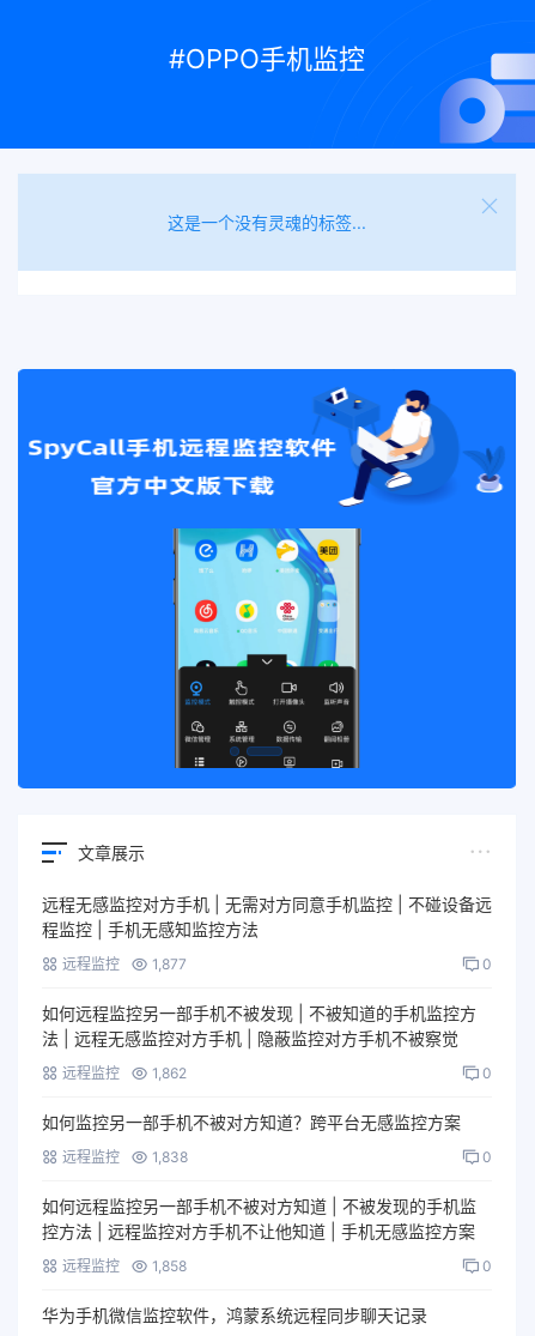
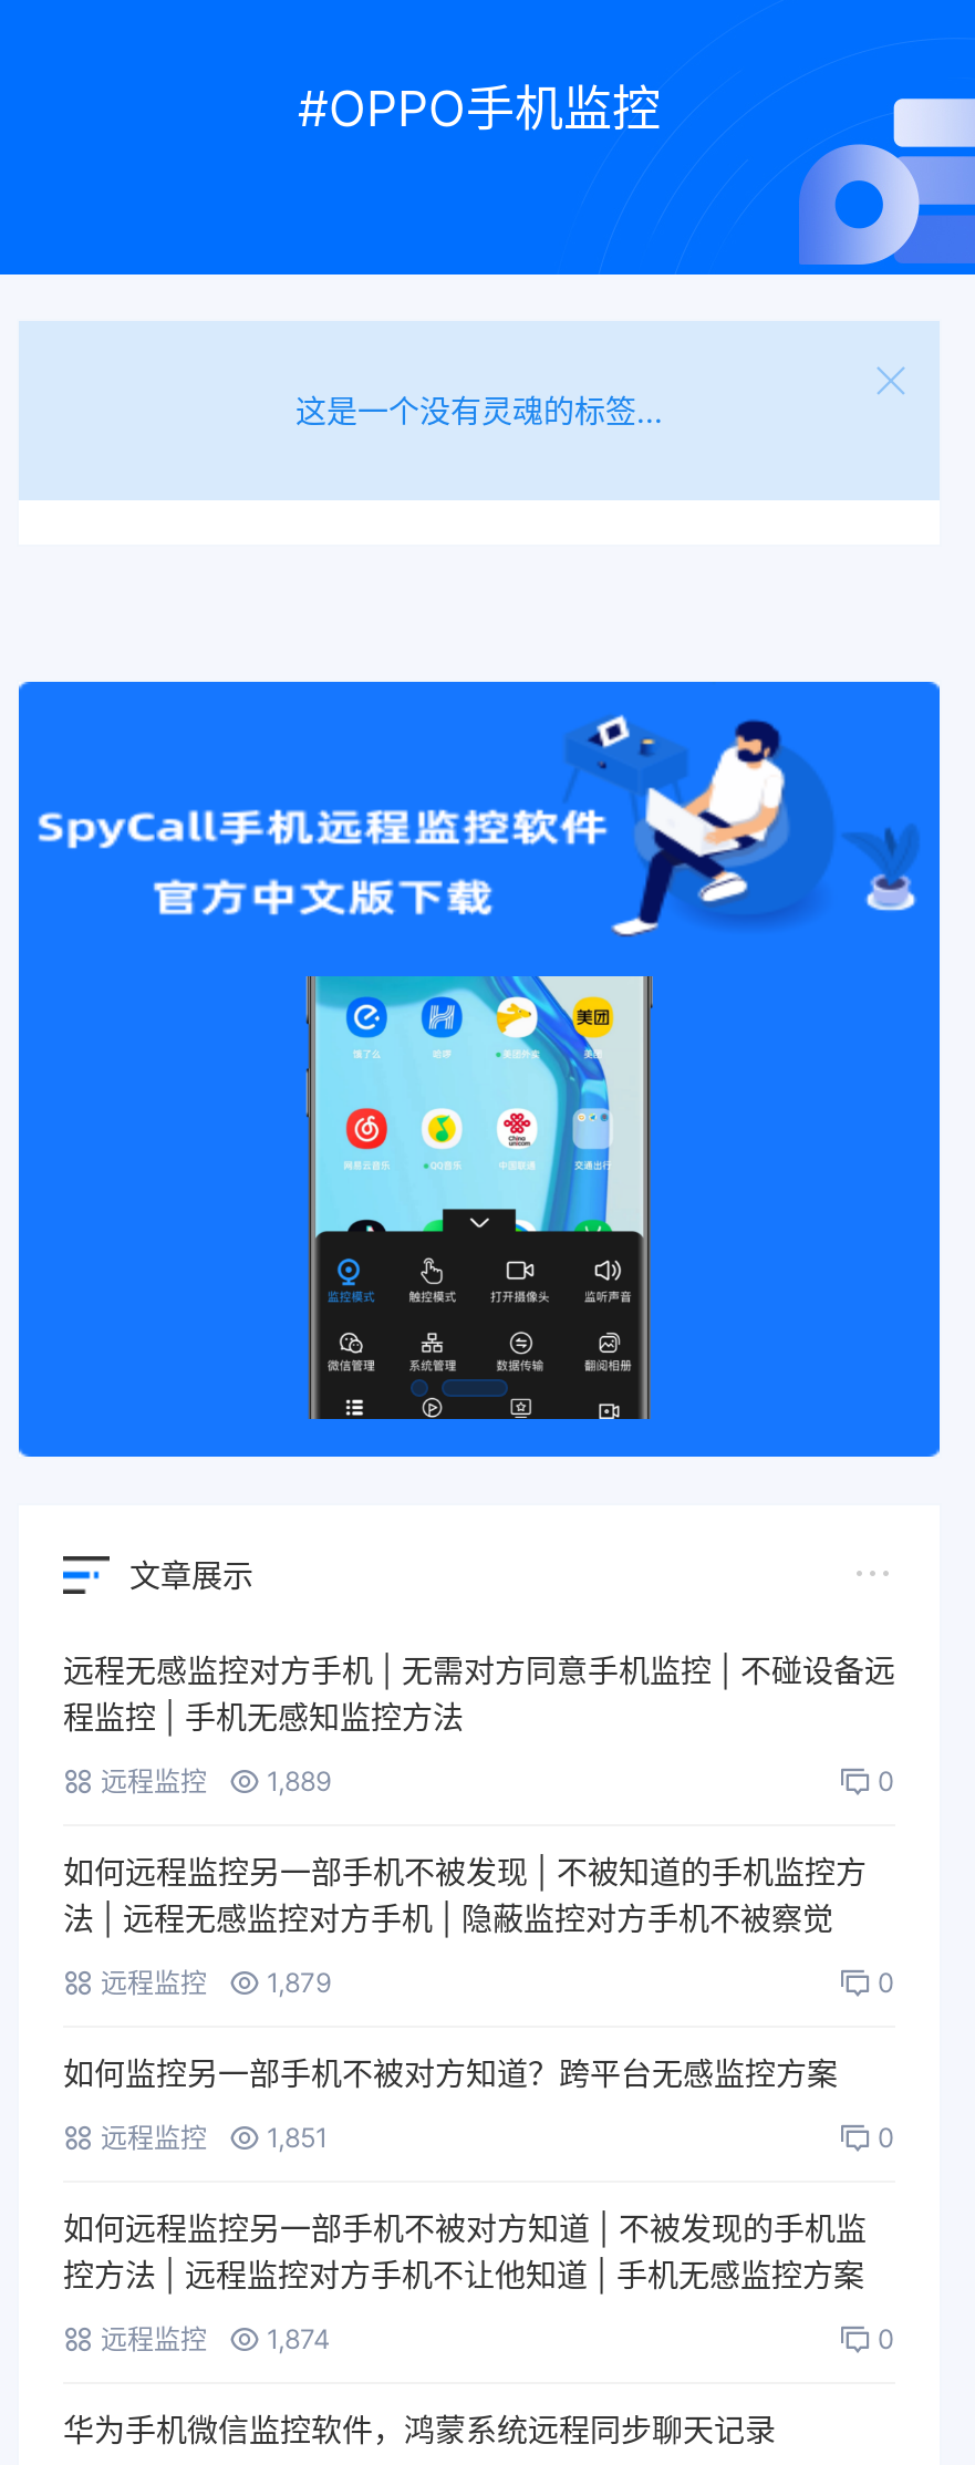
- 远程监控 1,877
+ 远程监控 1,889

- 远程监控 1,862
+ 远程监控 1,879

- 远程监控 1,838
+ 远程监控 1,851

- 远程监控 1,858
+ 远程监控 1,874
